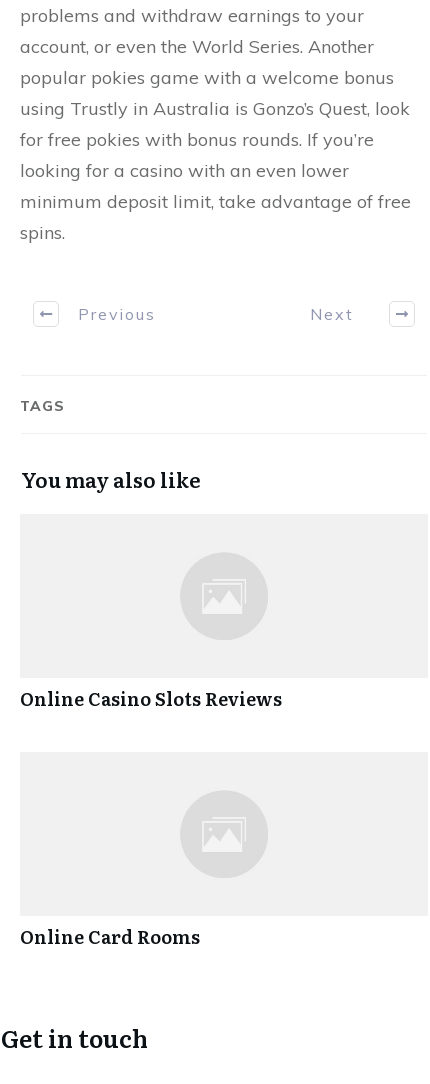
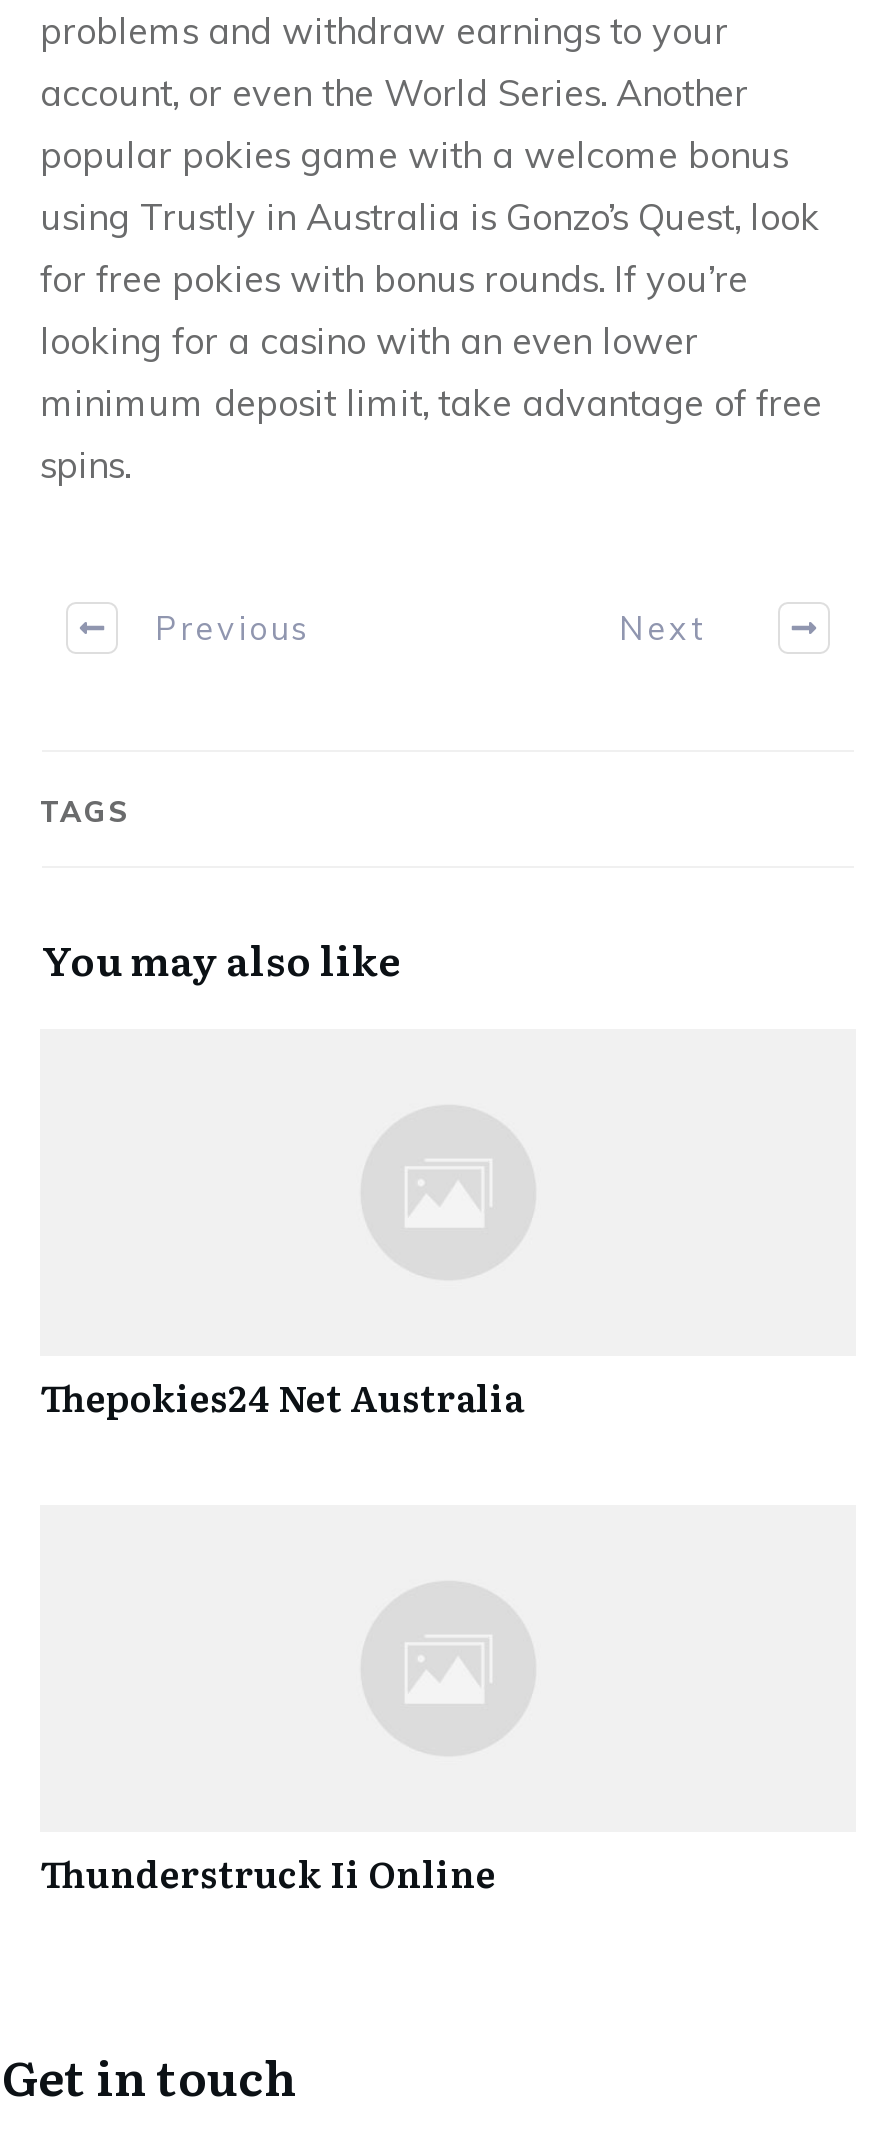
- Online Casino Slots Reviews
+ Thepokies24 Net Australia

- Online Card Rooms
+ Thunderstruck Ii Online
